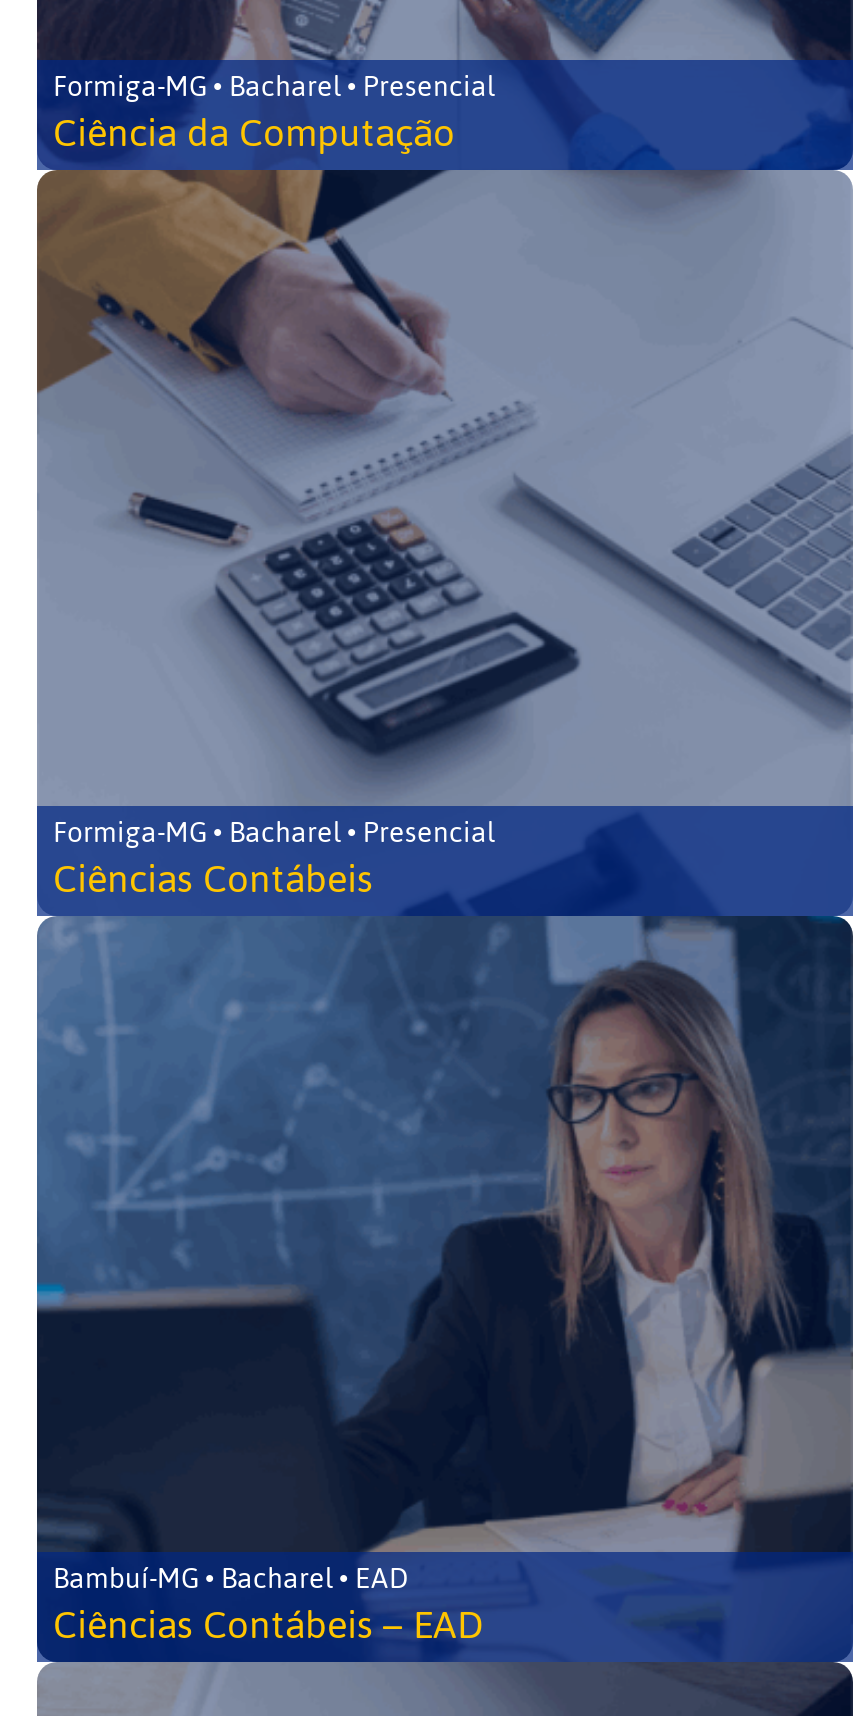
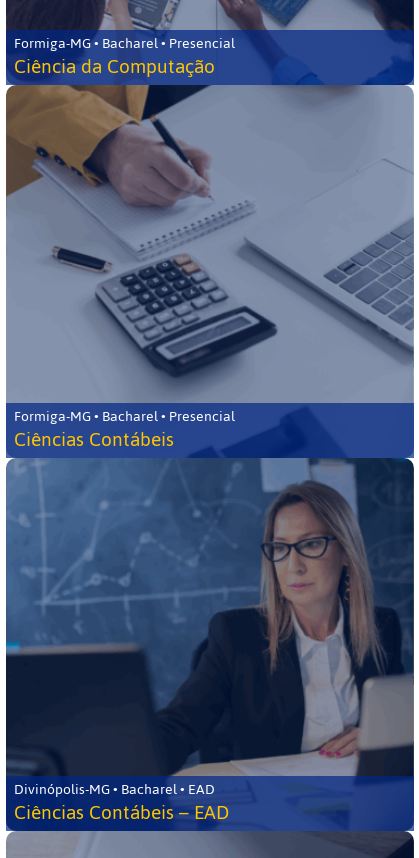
- Bambuí-MG • Bacharel • EAD
+ Divinópolis-MG • Bacharel • EAD
